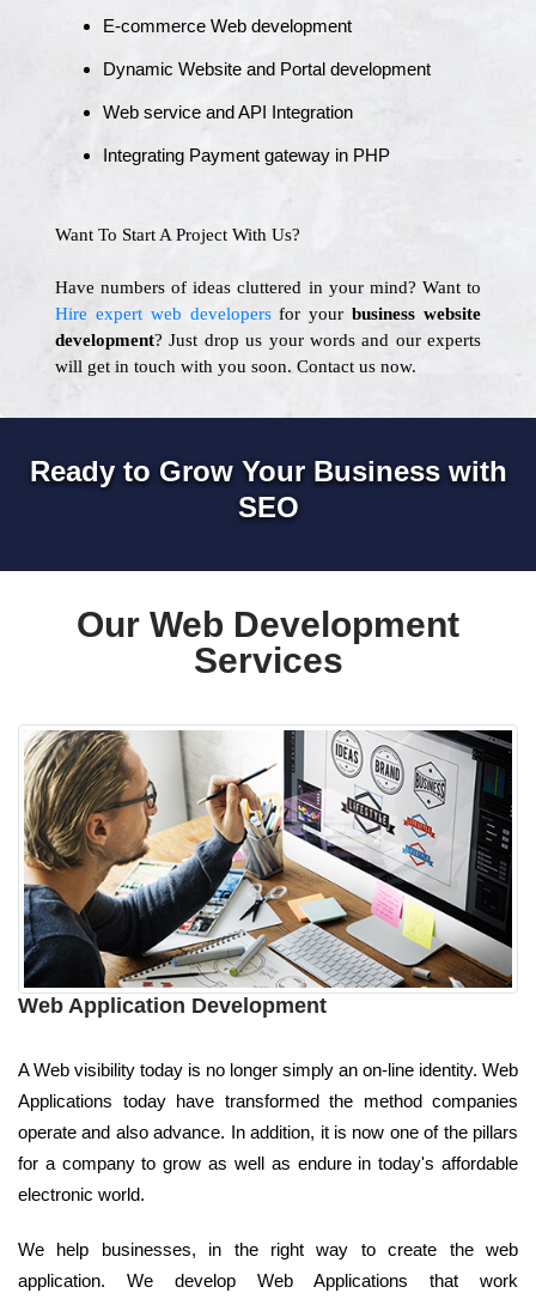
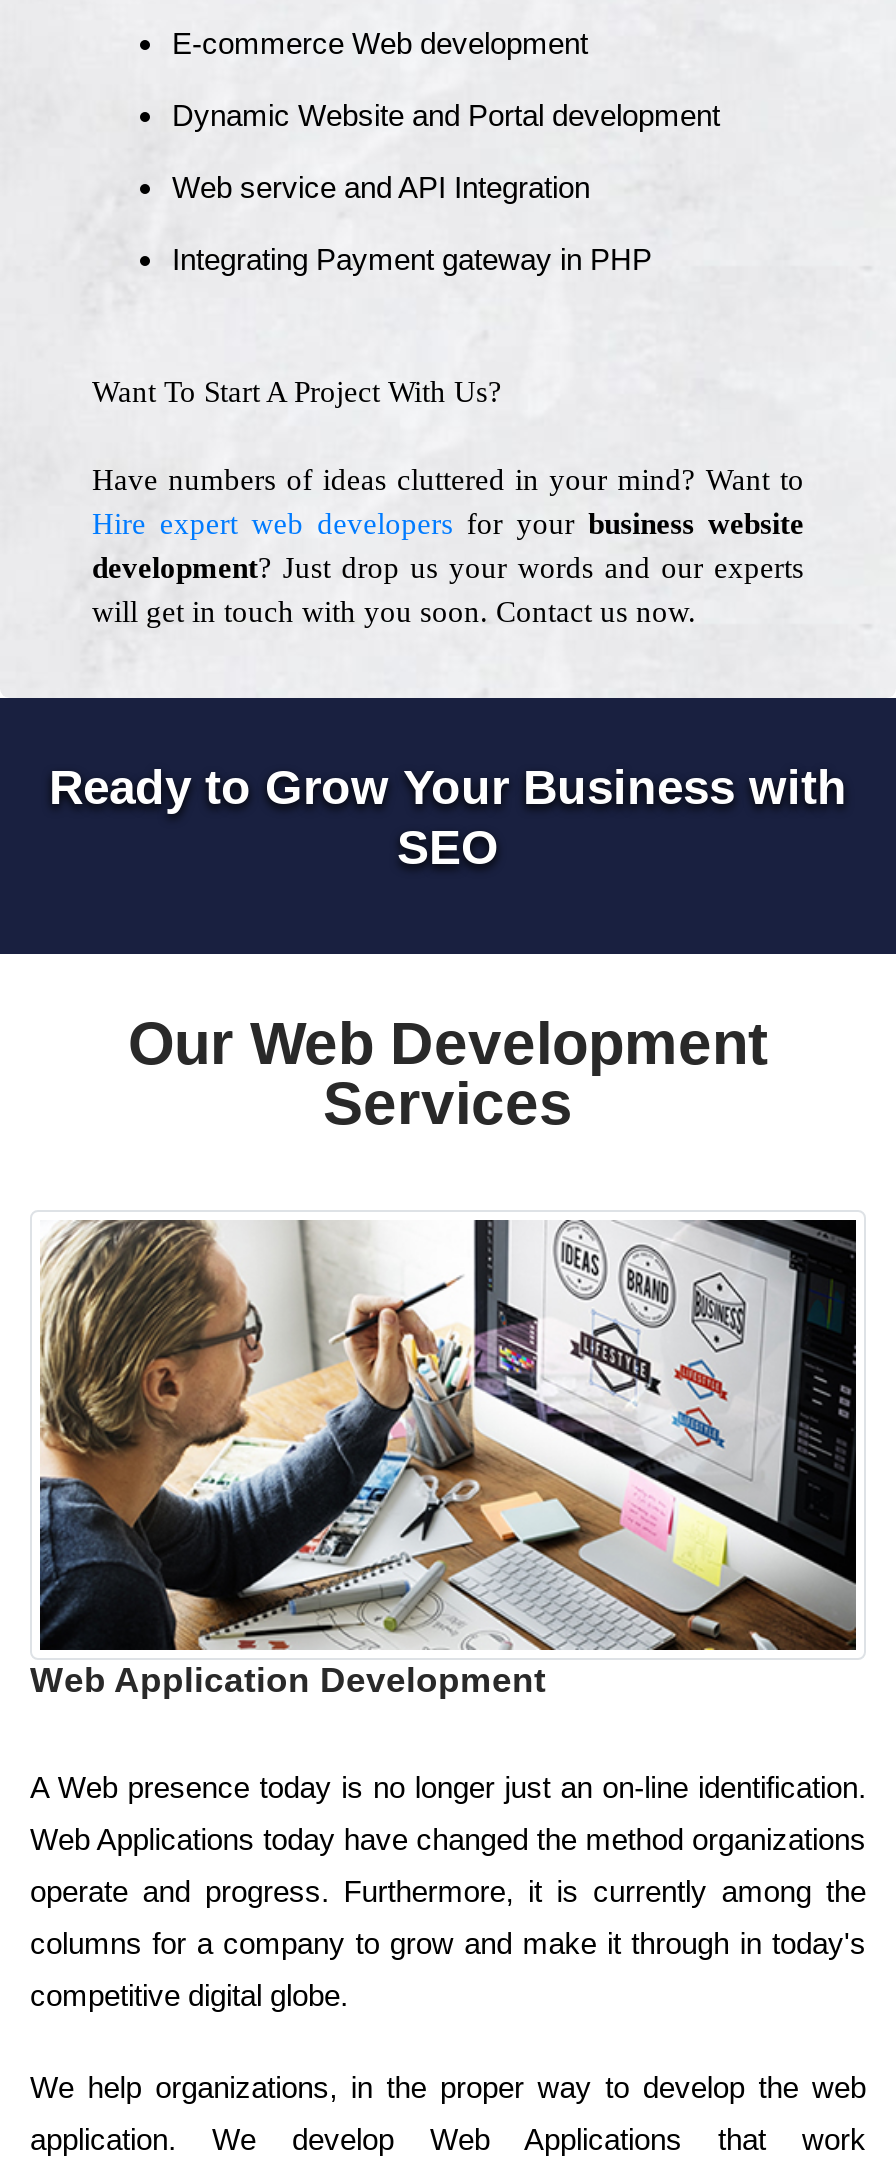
- A Web visibility today is no longer simply an on-line identity. Web
+ A Web presence today is no longer just an on-line identification.

- Applications today have transformed the method companies
+ Web Applications today have changed the method organizations

- operate and also advance. In addition, it is now one of the pillars
+ operate and progress. Furthermore, it is currently among the

- for a company to grow as well as endure in today's affordable
+ columns for a company to grow and make it through in today's

- electronic world.
+ competitive digital globe.

- We help businesses, in the right way to create the web
+ We help organizations, in the proper way to develop the web
